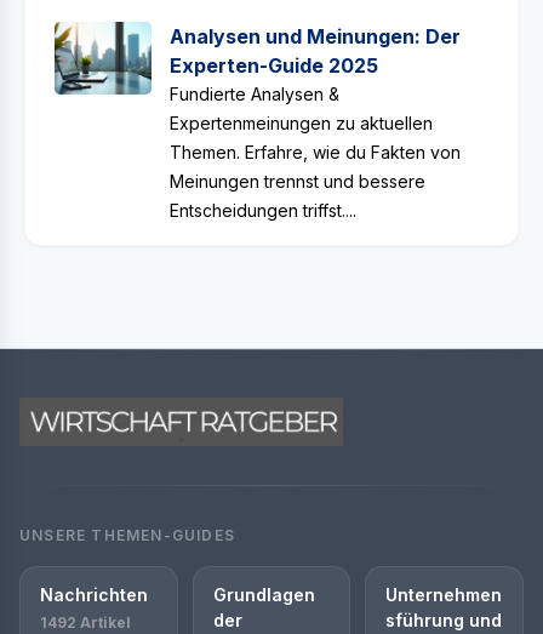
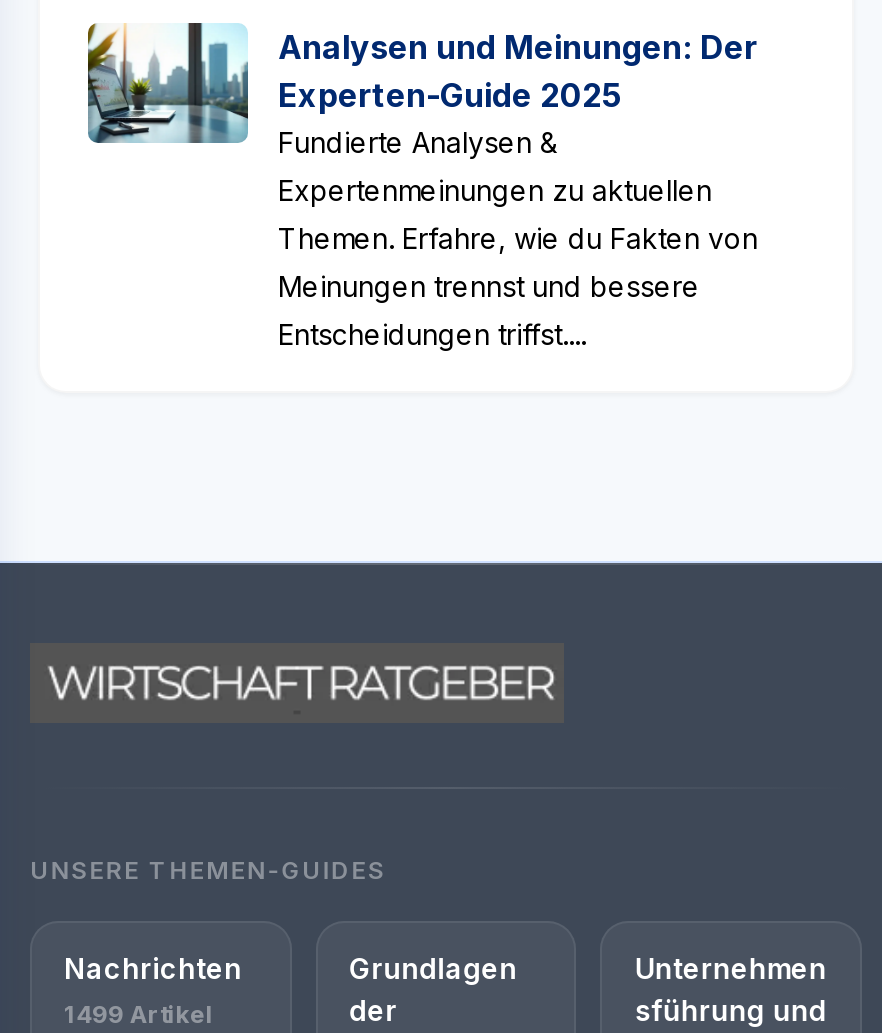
- 1492 Artikel
+ 1499 Artikel
